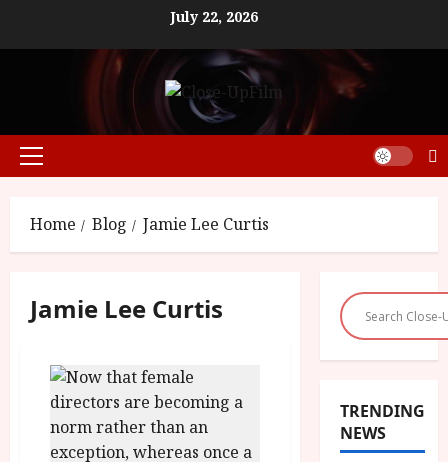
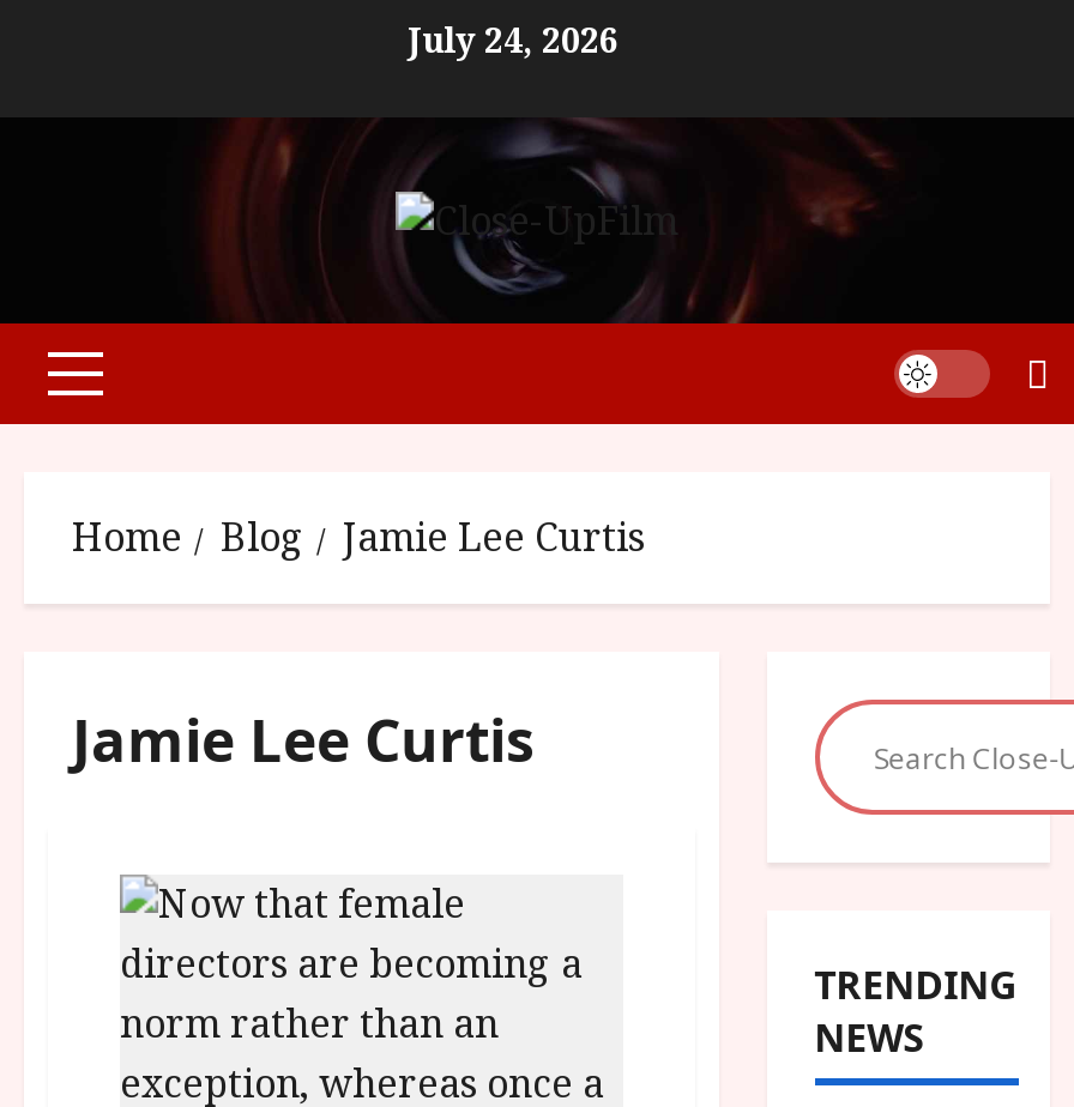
- July 22, 2026
+ July 24, 2026
